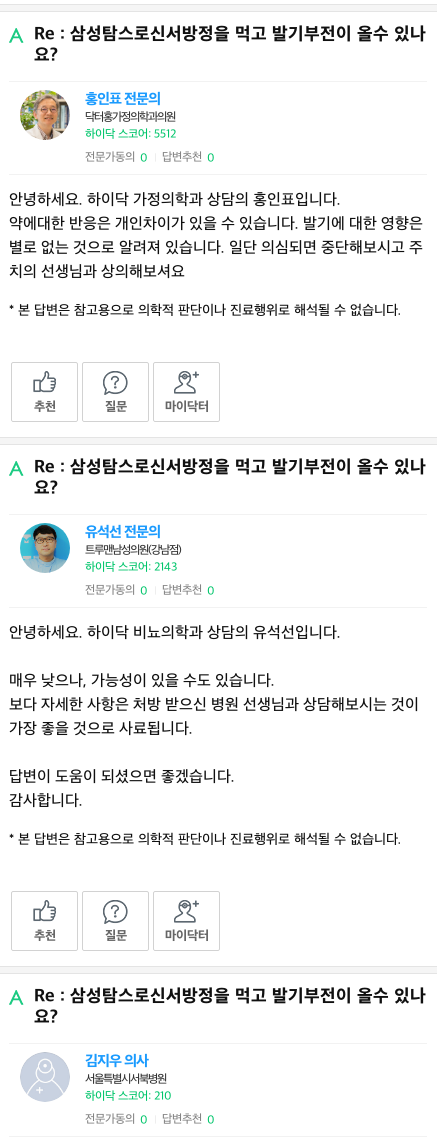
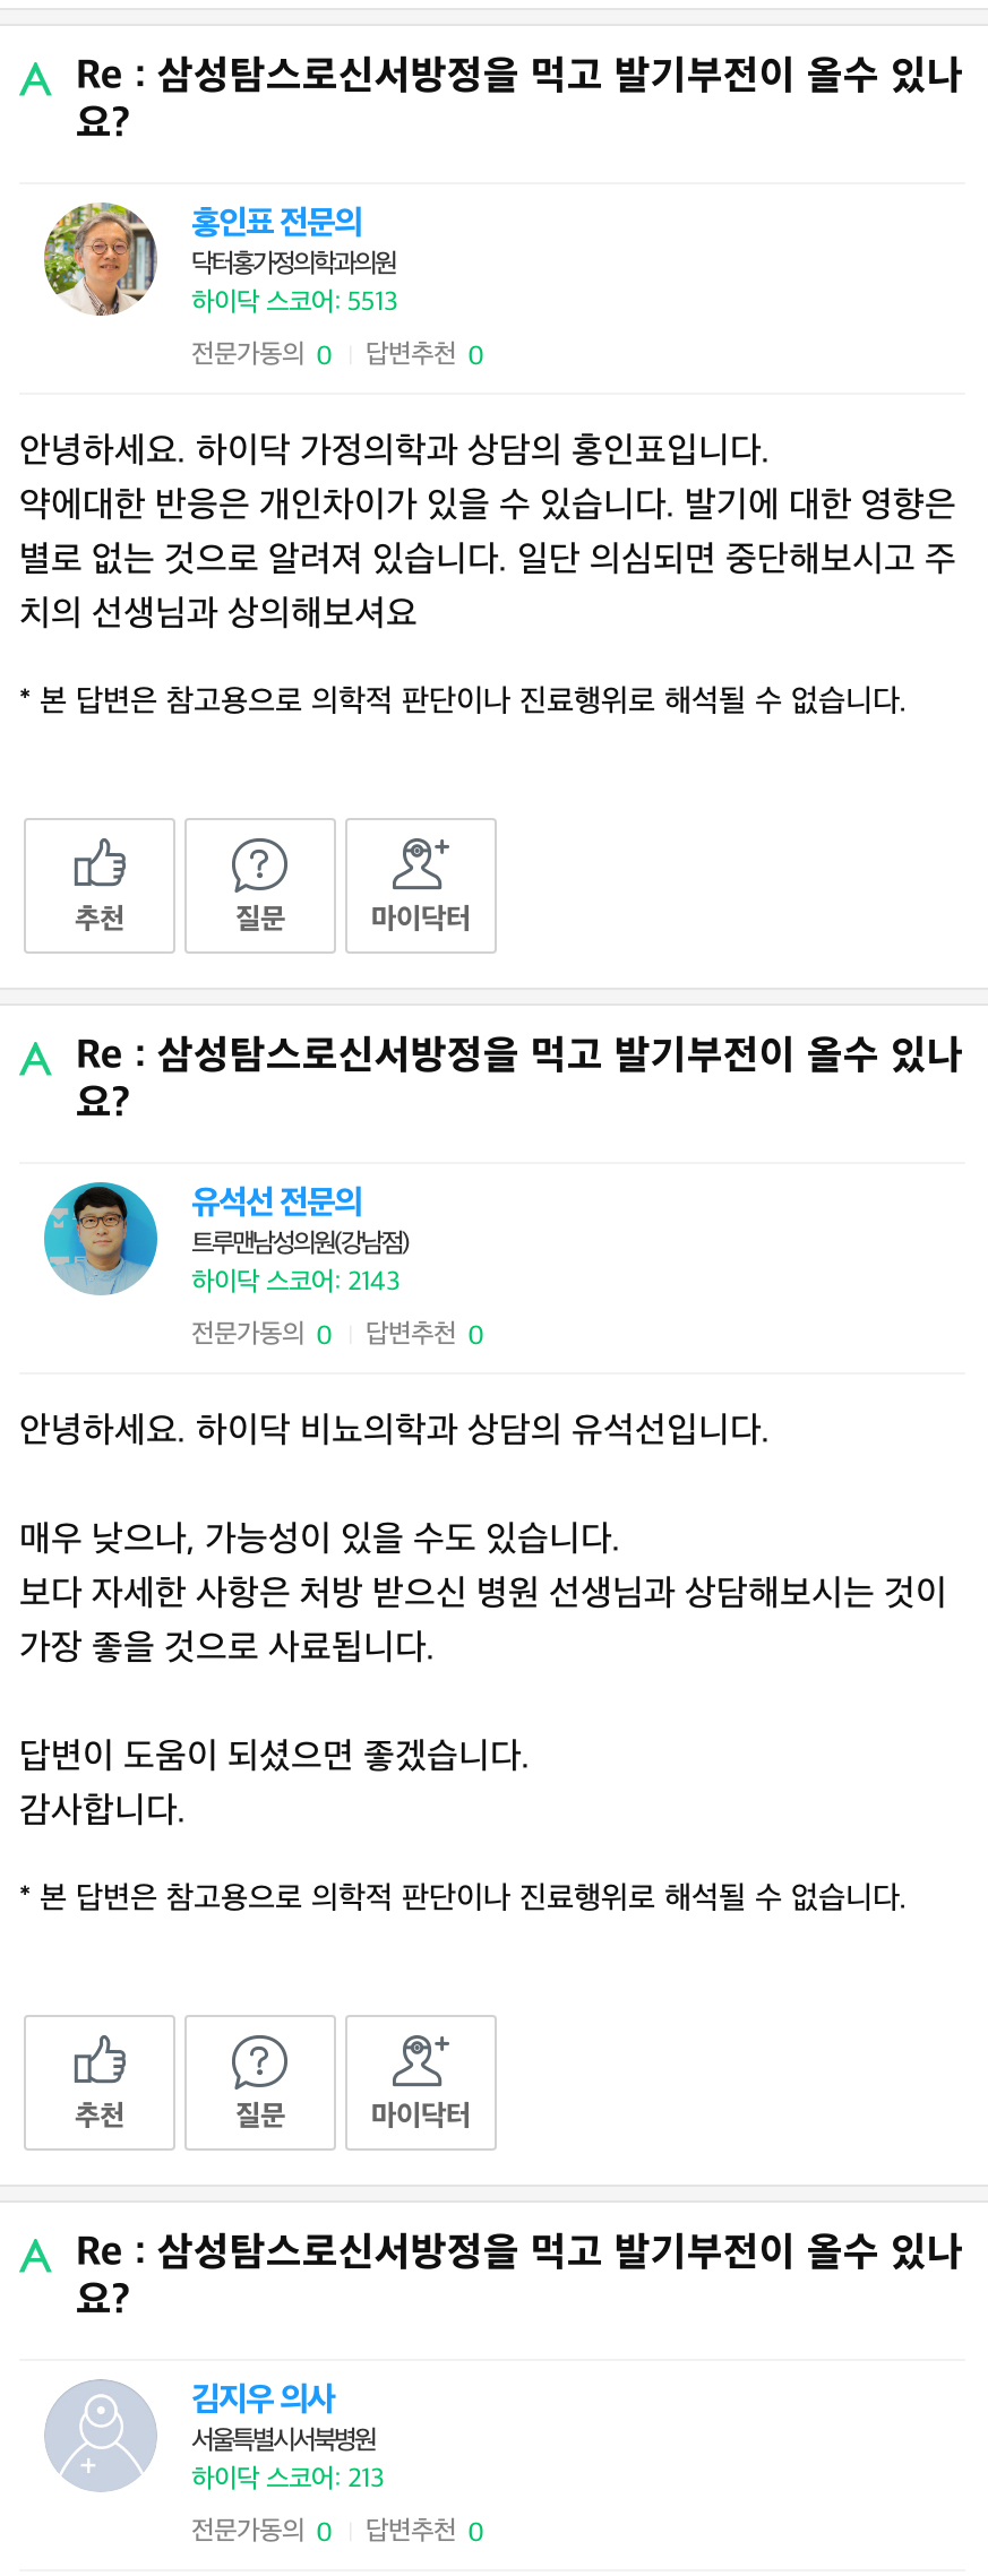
- 하이닥 스코어: 5512
+ 하이닥 스코어: 5513

- 하이닥 스코어: 210
+ 하이닥 스코어: 213
